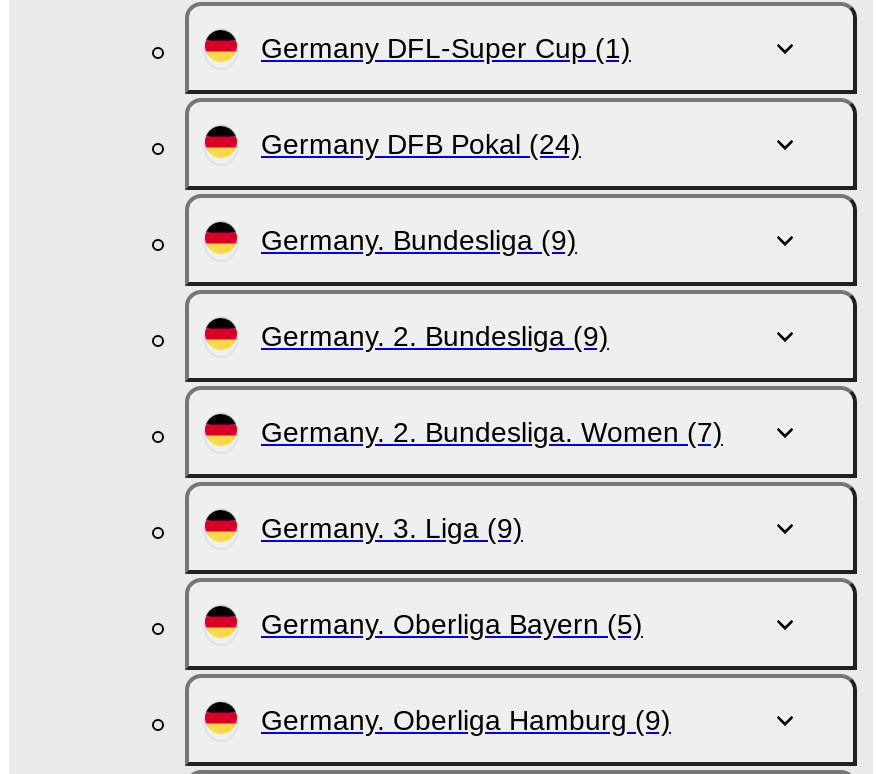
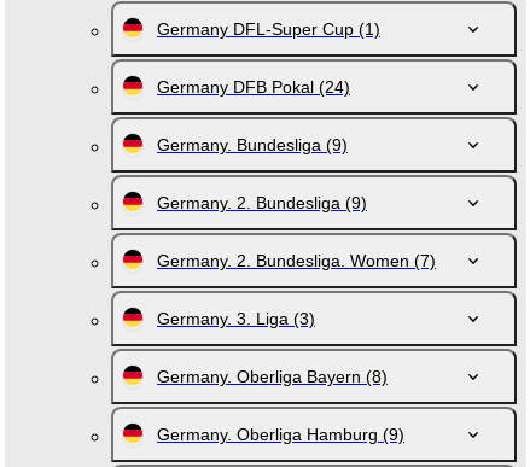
- Germany. 3. Liga (9)
+ Germany. 3. Liga (3)

- Germany. Oberliga Bayern (5)
+ Germany. Oberliga Bayern (8)
